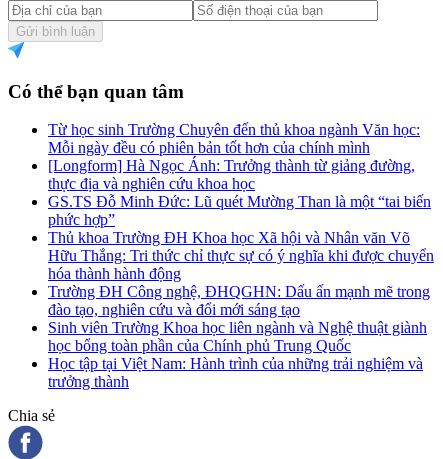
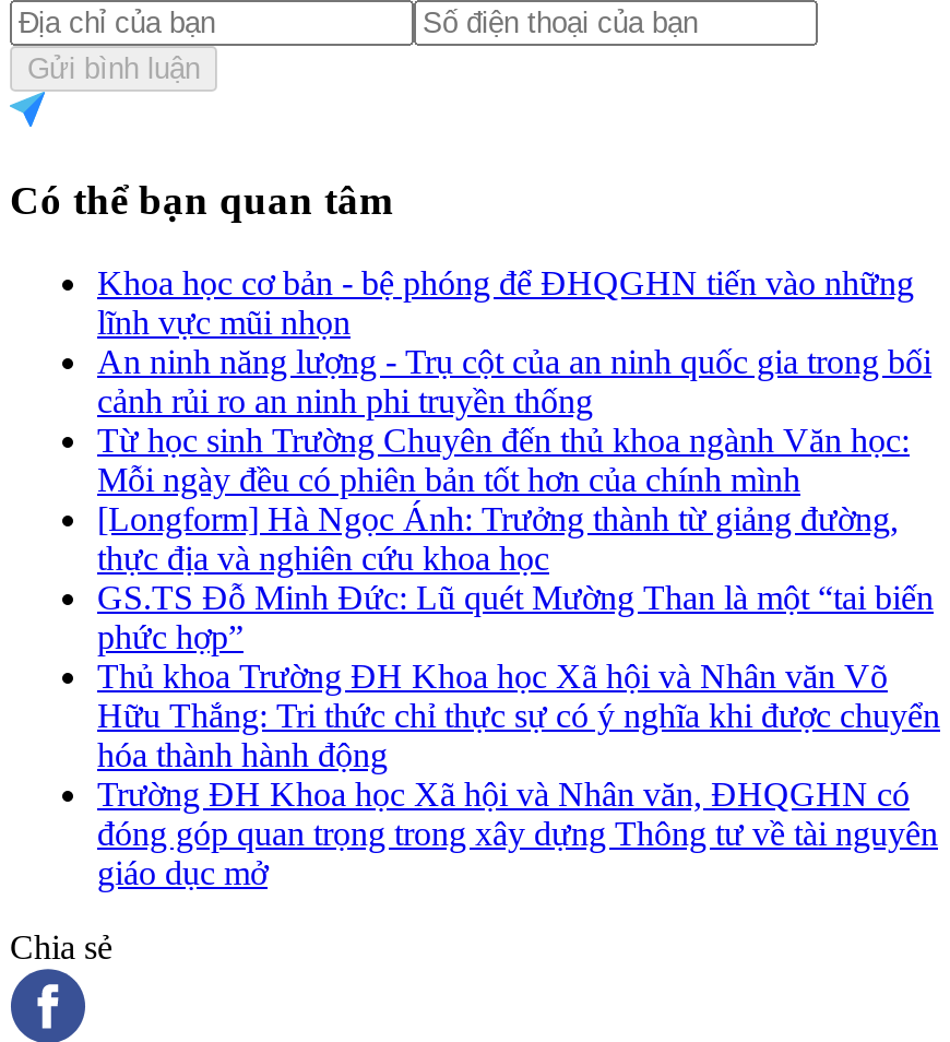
+ Khoa học cơ bản - bệ phóng để ĐHQGHN tiến vào những
+ lĩnh vực mũi nhọn
+ An ninh năng lượng - Trụ cột của an ninh quốc gia trong bối
+ cảnh rủi ro an ninh phi truyền thống

moved down: Từ học sinh Trường Chuyên đến thủ khoa ngành Văn học: | Mỗi ngày đều có phiên bản tốt hơn của chính mình | [Longform] Hà Ngọc Ánh: Trưởng thành từ giảng đường, | ... | Hữu Thắng: Tri thức chỉ thực sự có ý nghĩa khi được chuyển | hóa thành hành động

- Trường ĐH Công nghệ, ĐHQGHN: Dấu ấn mạnh mẽ trong
- đào tạo, nghiên cứu và đổi mới sáng tạo
- Sinh viên Trường Khoa học liên ngành và Nghệ thuật giành
- học bổng toàn phần của Chính phủ Trung Quốc
- Học tập tại Việt Nam: Hành trình của những trải nghiệm và
- trưởng thành
+ Trường ĐH Khoa học Xã hội và Nhân văn, ĐHQGHN có
+ đóng góp quan trọng trong xây dựng Thông tư về tài nguyên
+ giáo dục mở
